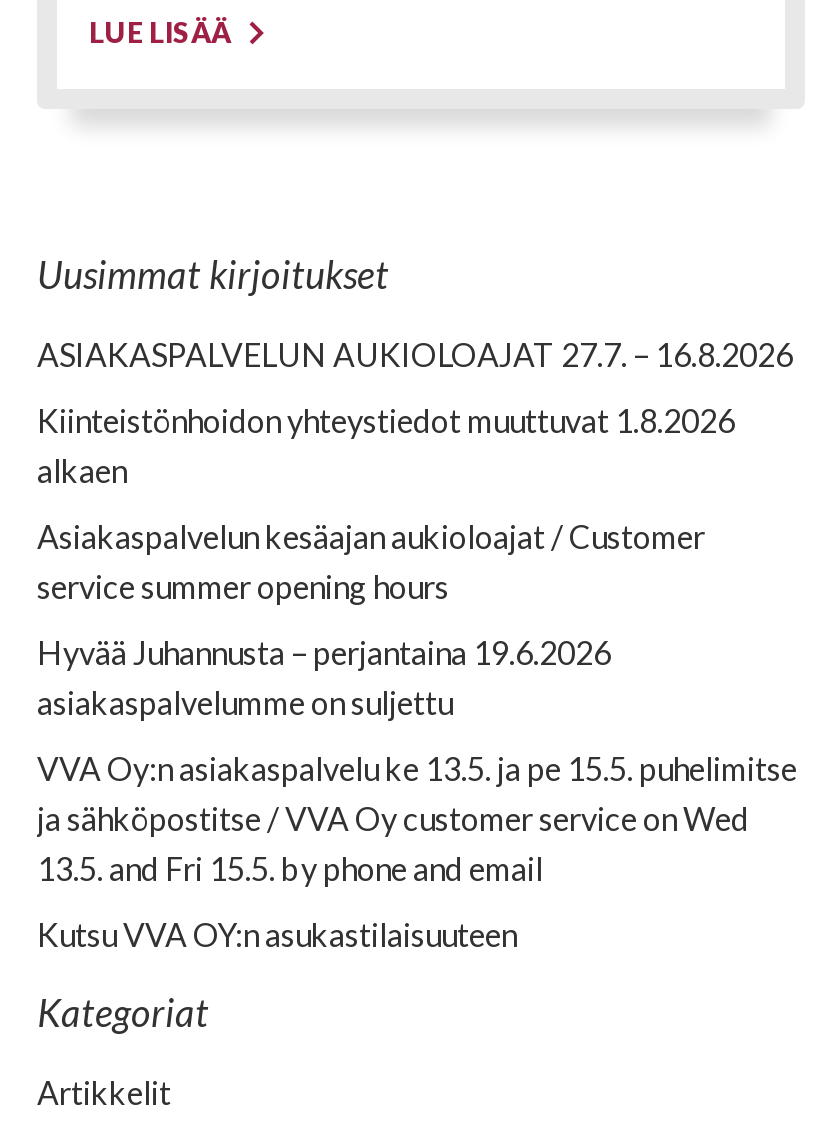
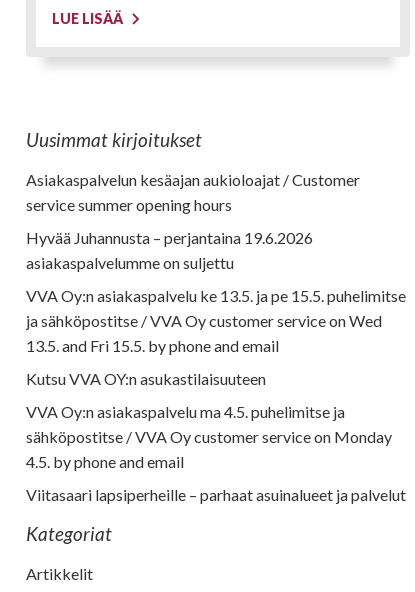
- ASIAKASPALVELUN AUKIOLOAJAT 27.7. – 16.8.2026
- Kiinteistönhoidon yhteystiedot muuttuvat 1.8.2026
- alkaen

moved up: Asiakaspalvelun kesäajan aukioloajat / Customer | service summer opening hours | Hyvää Juhannusta – perjantaina 19.6.2026 | asiakaspalvelumme on suljettu | VVA Oy:n asiakaspalvelu ke 13.5. ja pe 15.5. puhelimitse | ja sähköpostitse / VVA Oy customer service on Wed | 13.5. and Fri 15.5. by phone and email | Kutsu VVA OY:n asukastilaisuuteen

+ VVA Oy:n asiakaspalvelu ma 4.5. puhelimitse ja
+ sähköpostitse / VVA Oy customer service on Monday
+ 4.5. by phone and email
+ Viitasaari lapsiperheille – parhaat asuinalueet ja palvelut
